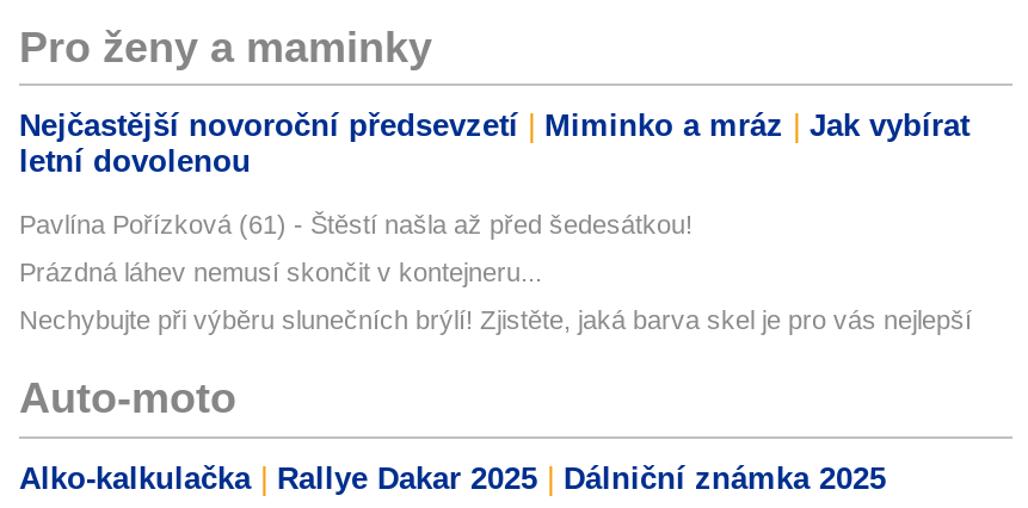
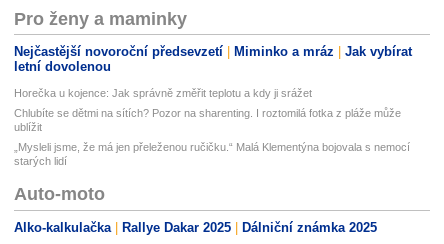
- Pavlína Pořízková (61) - Štěstí našla až před šedesátkou!
+ Horečka u kojence: Jak správně změřit teplotu a kdy ji srážet

- Prázdná láhev nemusí skončit v kontejneru...
+ Chlubíte se dětmi na sítích? Pozor na sharenting. I roztomilá fotka z pláže může
+ ublížit

- Nechybujte při výběru slunečních brýlí! Zjistěte, jaká barva skel je pro vás nejlepší
+ „Mysleli jsme, že má jen přeleženou ručičku.“ Malá Klementýna bojovala s nemocí
+ starých lidí
